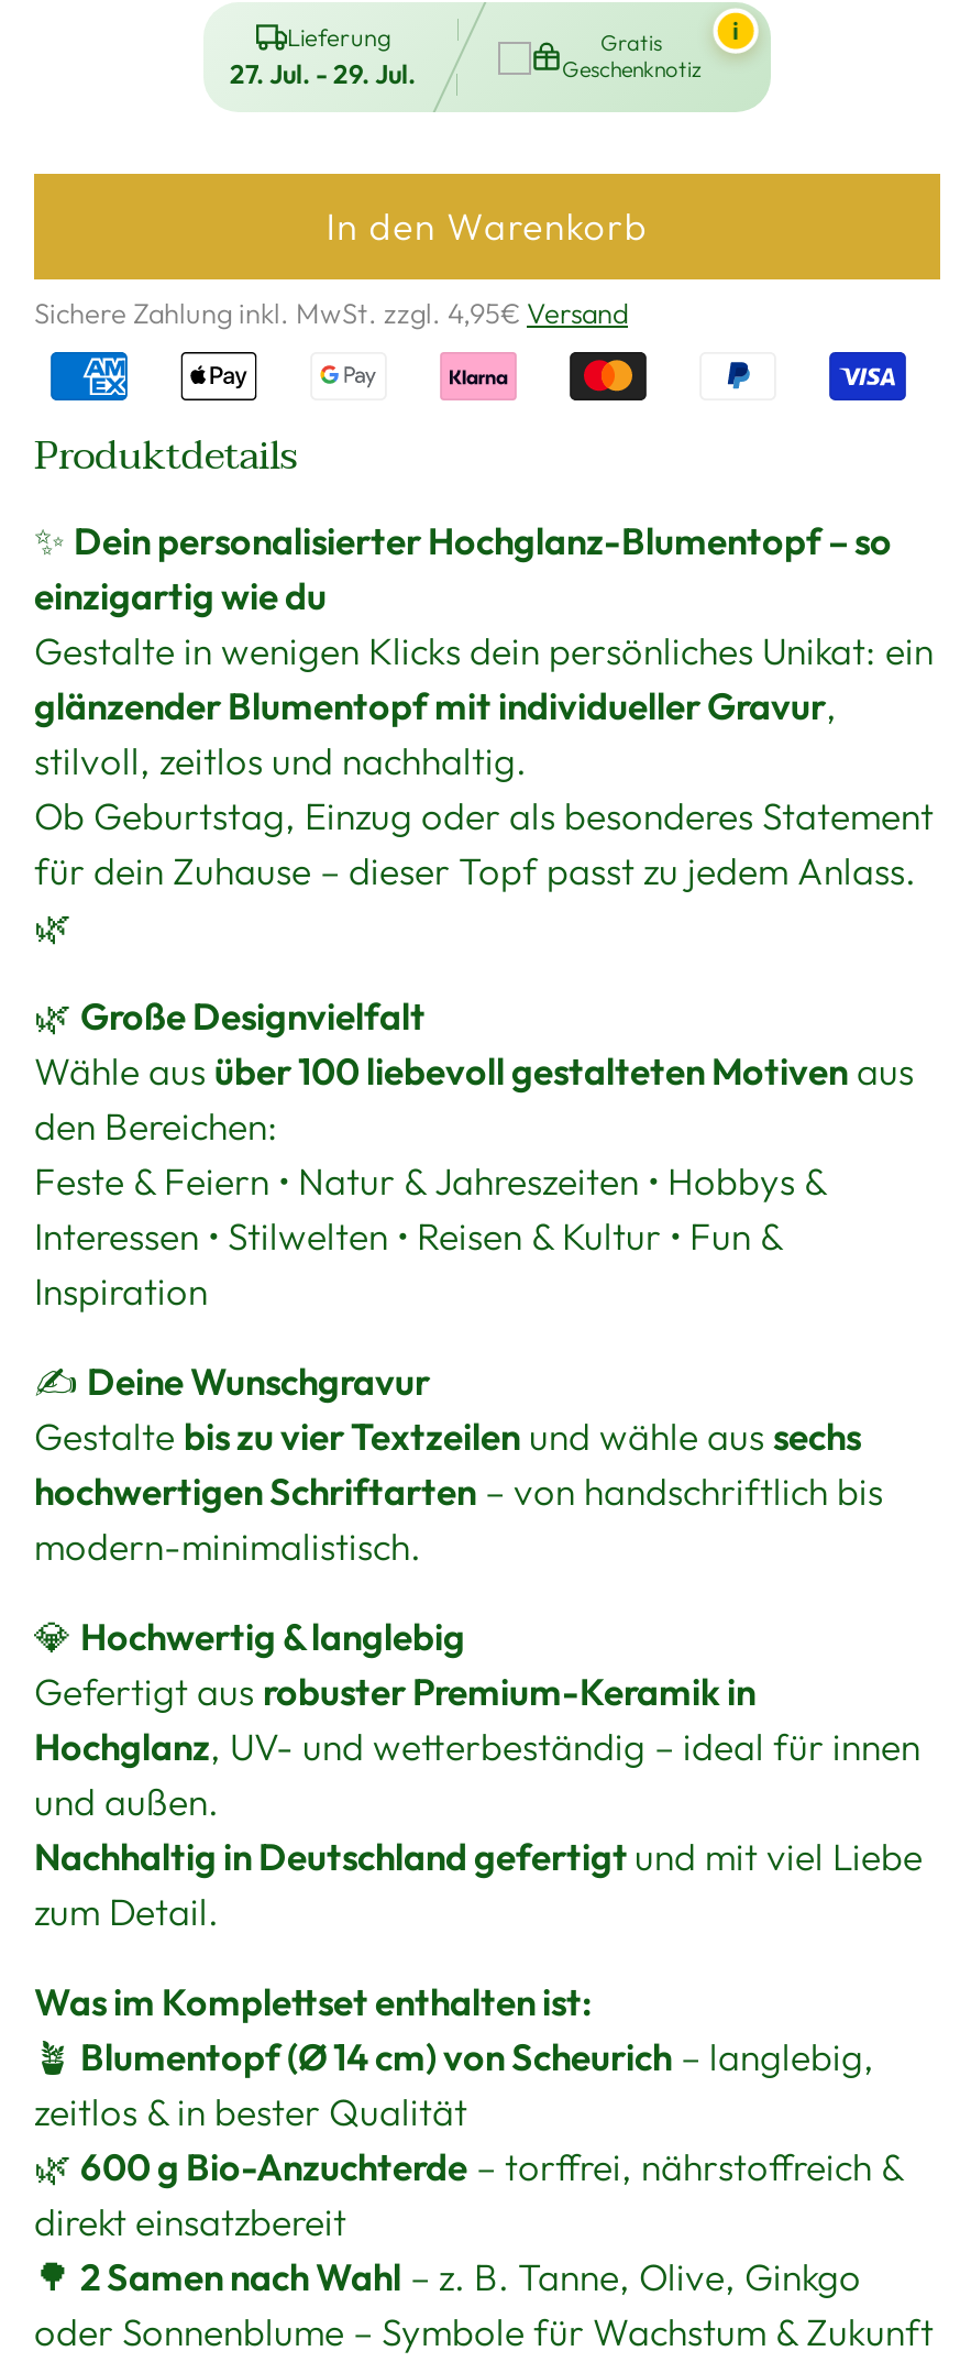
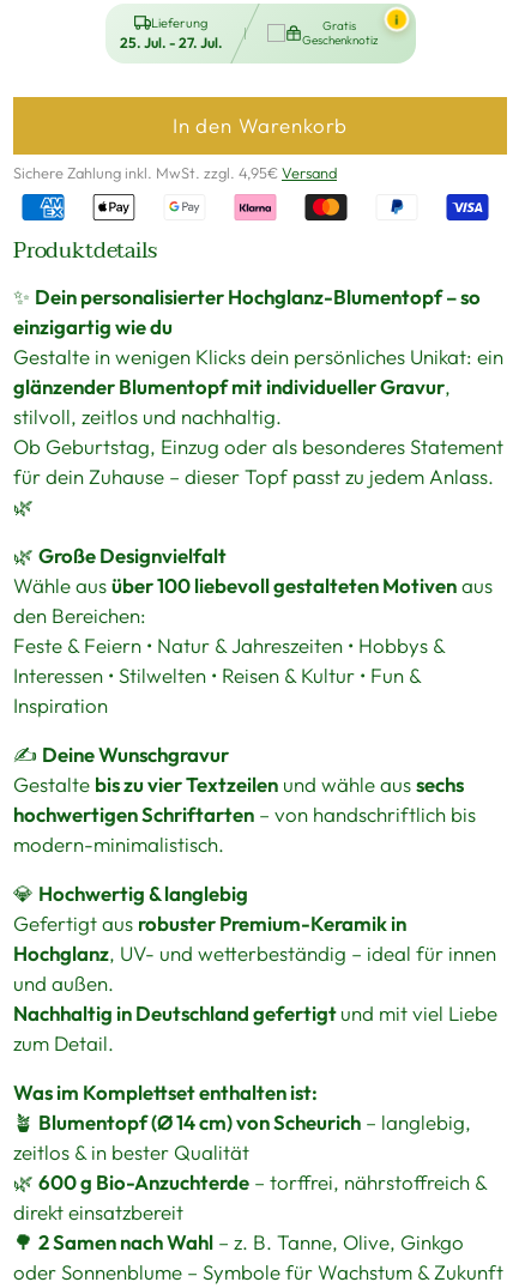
- 27. Jul. - 29. Jul.
+ 25. Jul. - 27. Jul.
